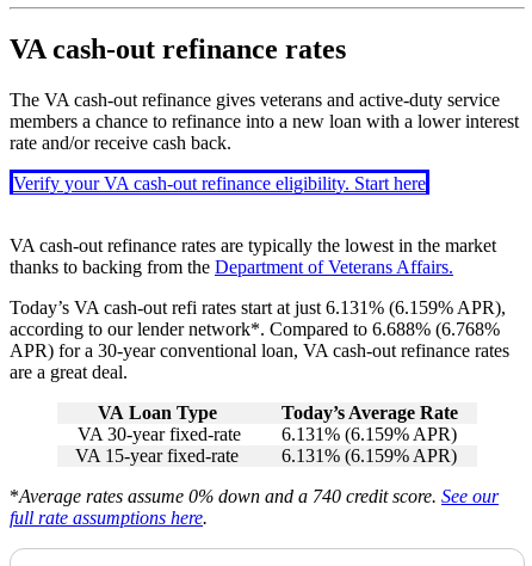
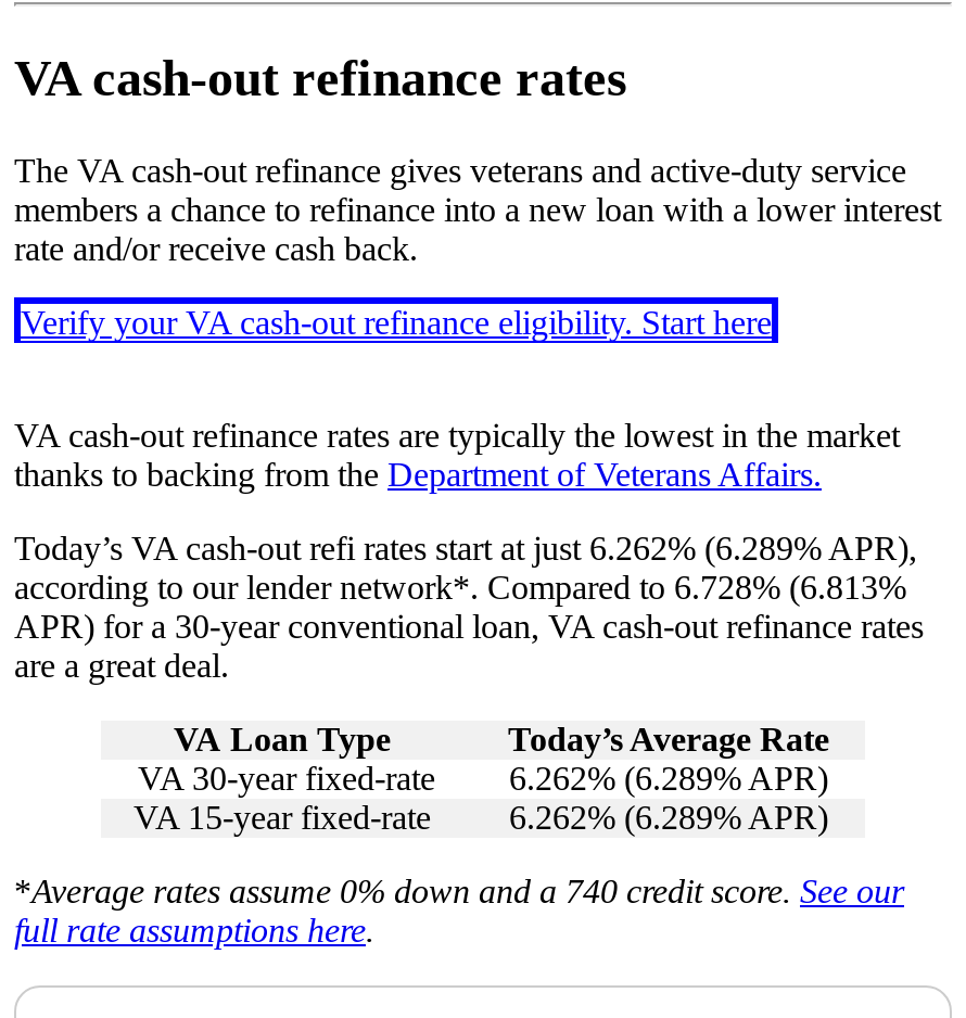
- Today’s VA cash-out refi rates start at just 6.131% (6.159% APR),
+ Today’s VA cash-out refi rates start at just 6.262% (6.289% APR),

- according to our lender network*. Compared to 6.688% (6.768%
+ according to our lender network*. Compared to 6.728% (6.813%

- VA 30-year fixed-rate 6.131% (6.159% APR)
+ VA 30-year fixed-rate 6.262% (6.289% APR)

- VA 15-year fixed-rate 6.131% (6.159% APR)
+ VA 15-year fixed-rate 6.262% (6.289% APR)
